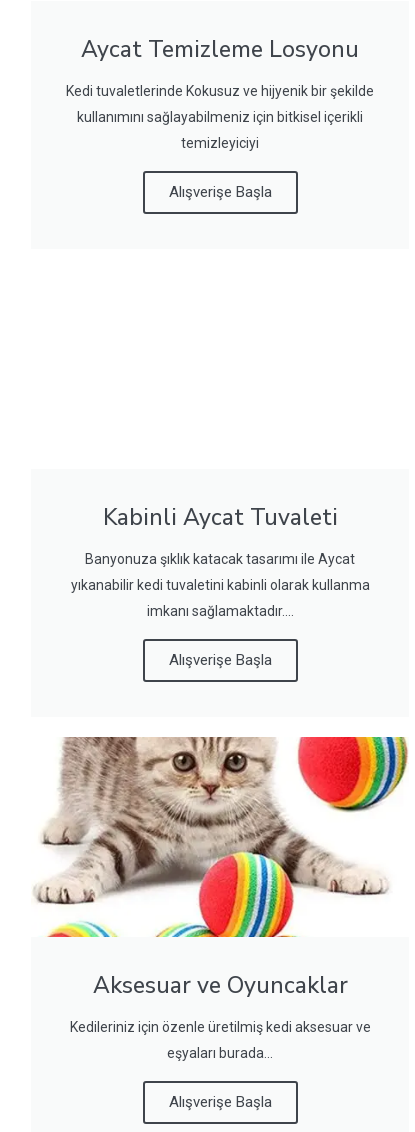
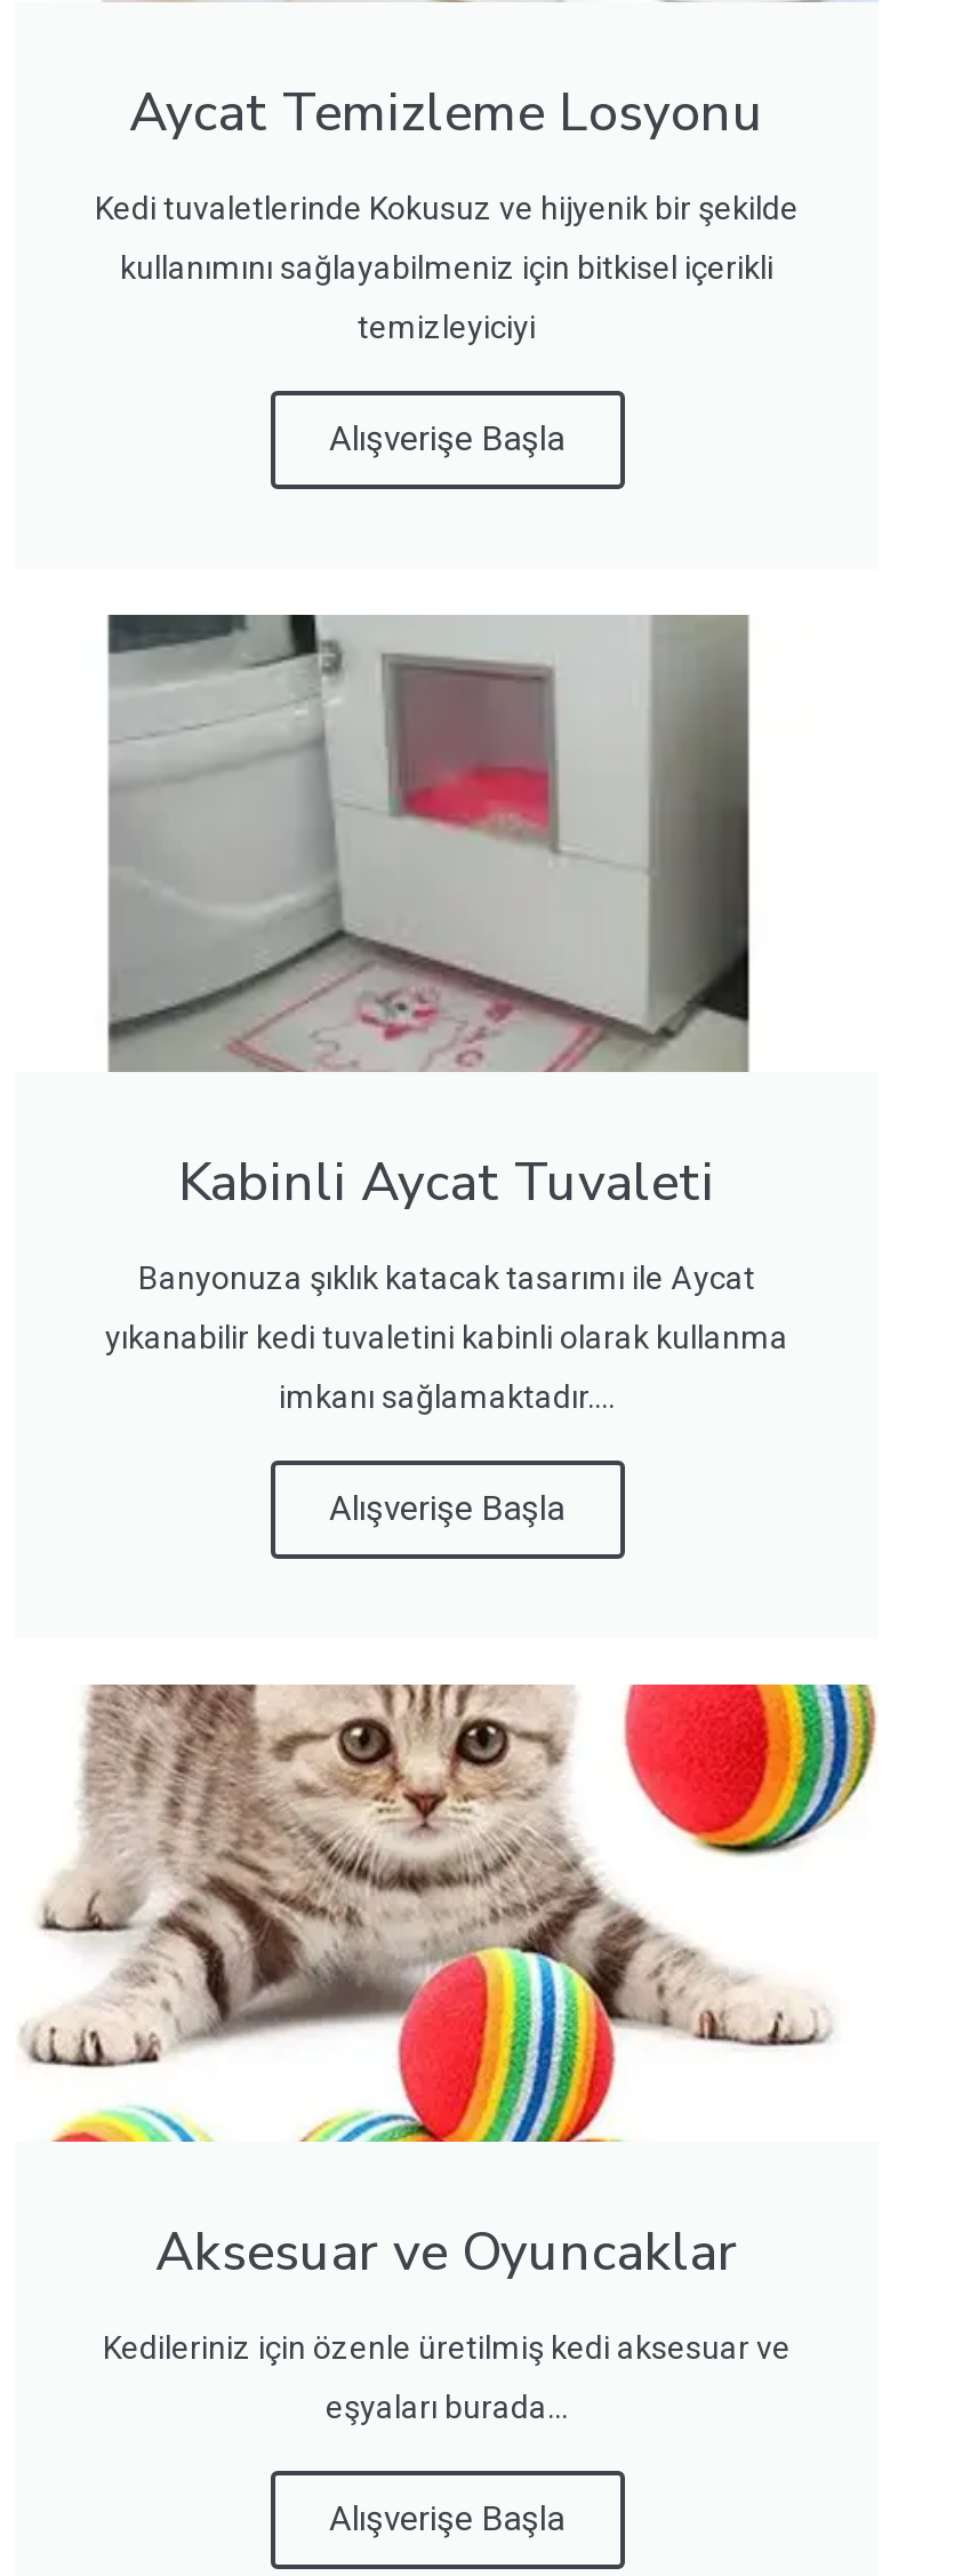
+ [image]
